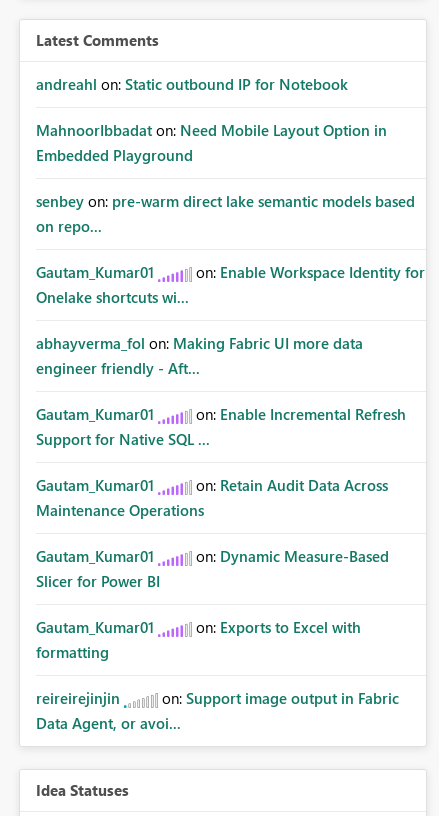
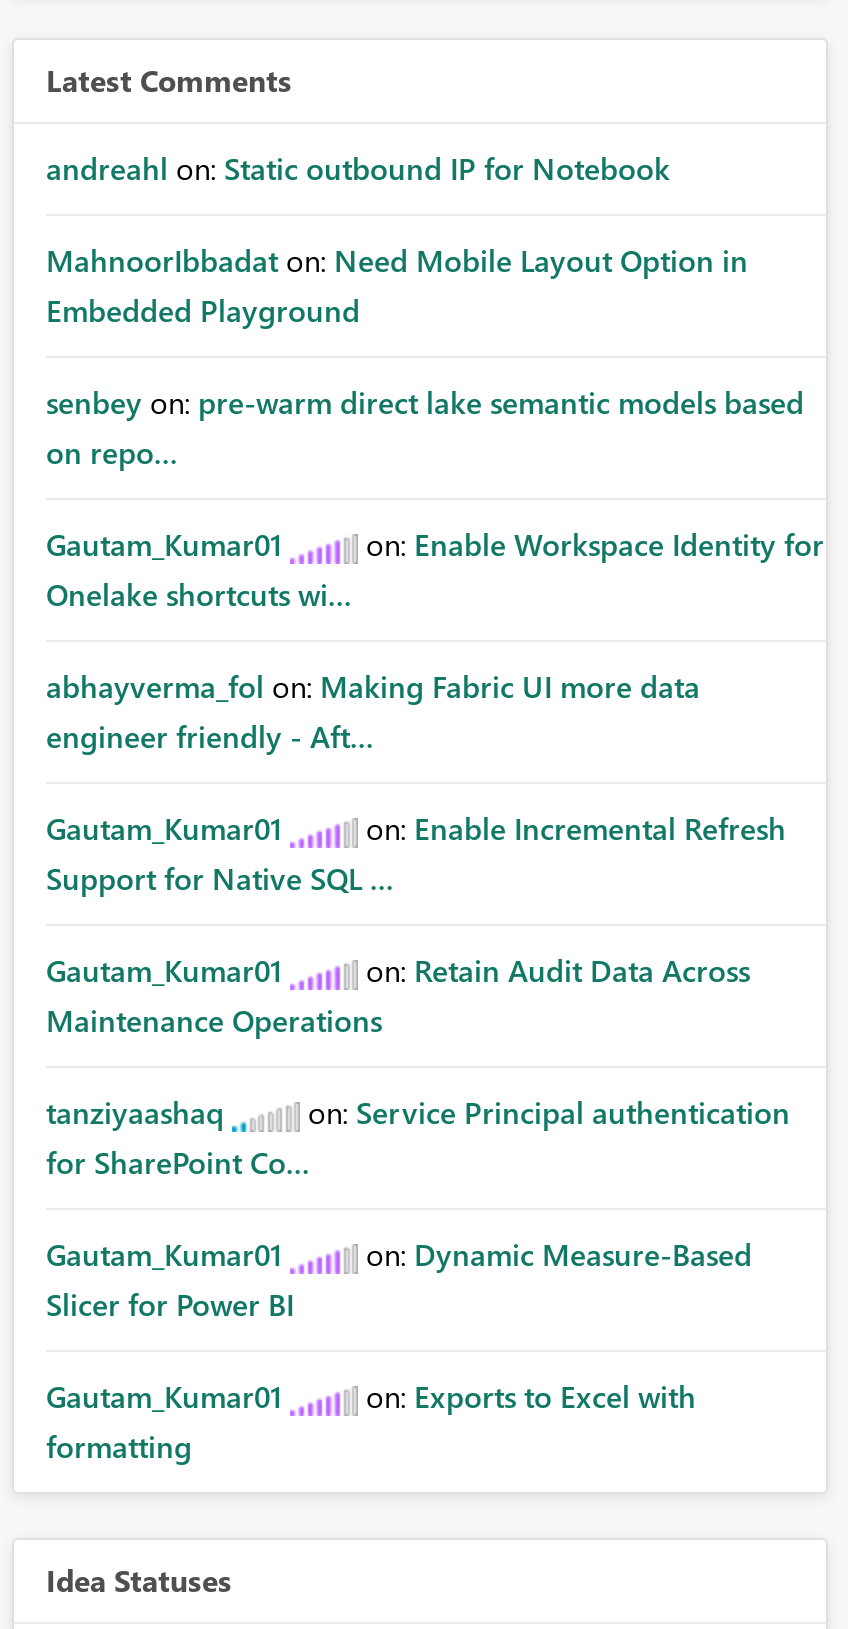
+ tanziyaashaq
+ on: Service Principal authentication
+ for SharePoint Co...

moved down: Gautam_Kumar01 | on: Dynamic Measure-Based | Slicer for Power BI | Gautam_Kumar01 | on: Exports to Excel with | formatting

- reireirejinjin
- on: Support image output in Fabric
- Data Agent, or avoi...
